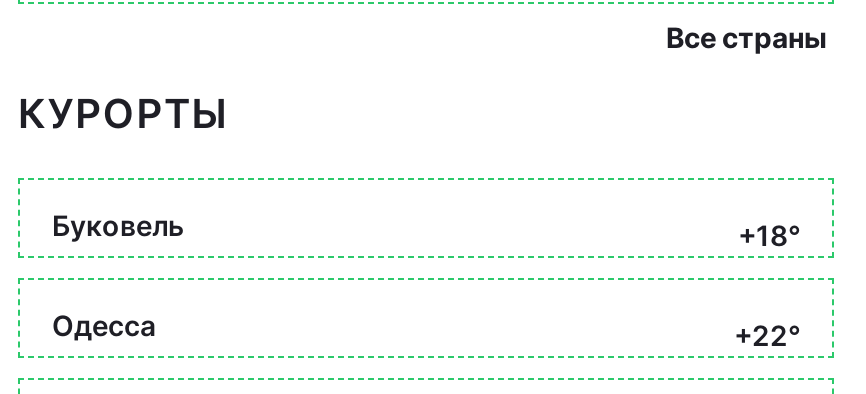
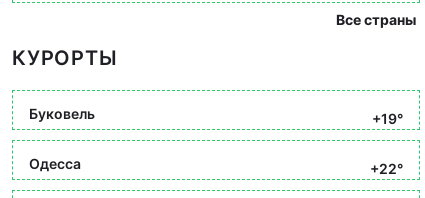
- +18°
+ +19°
